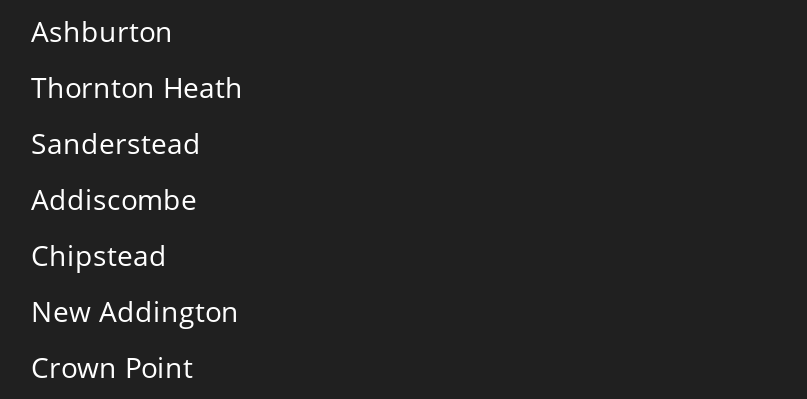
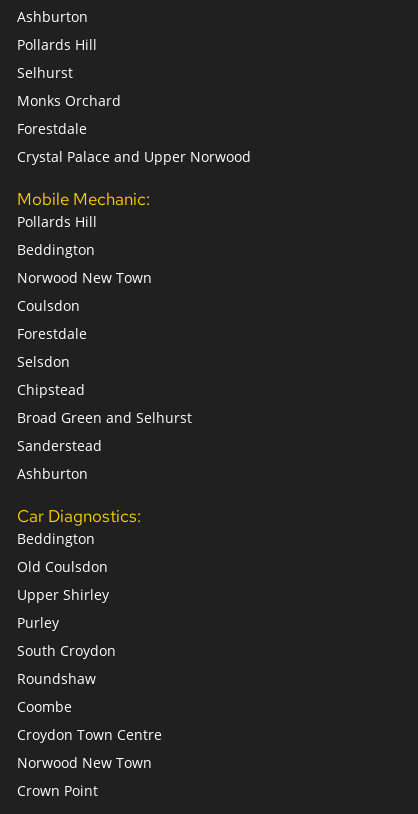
- Thornton Heath
- Sanderstead
- Addiscombe
+ Pollards Hill
+ Selhurst
+ Monks Orchard
+ Forestdale
+ Crystal Palace and Upper Norwood
+ Mobile Mechanic:
+ Pollards Hill
+ Beddington
+ Norwood New Town
+ Coulsdon
+ Forestdale
+ Selsdon

- New Addington
+ Broad Green and Selhurst
+ Sanderstead
+ Ashburton
+ Car Diagnostics:
+ Beddington
+ Old Coulsdon
+ Upper Shirley
+ Purley
+ South Croydon
+ Roundshaw
+ Coombe
+ Croydon Town Centre
+ Norwood New Town
